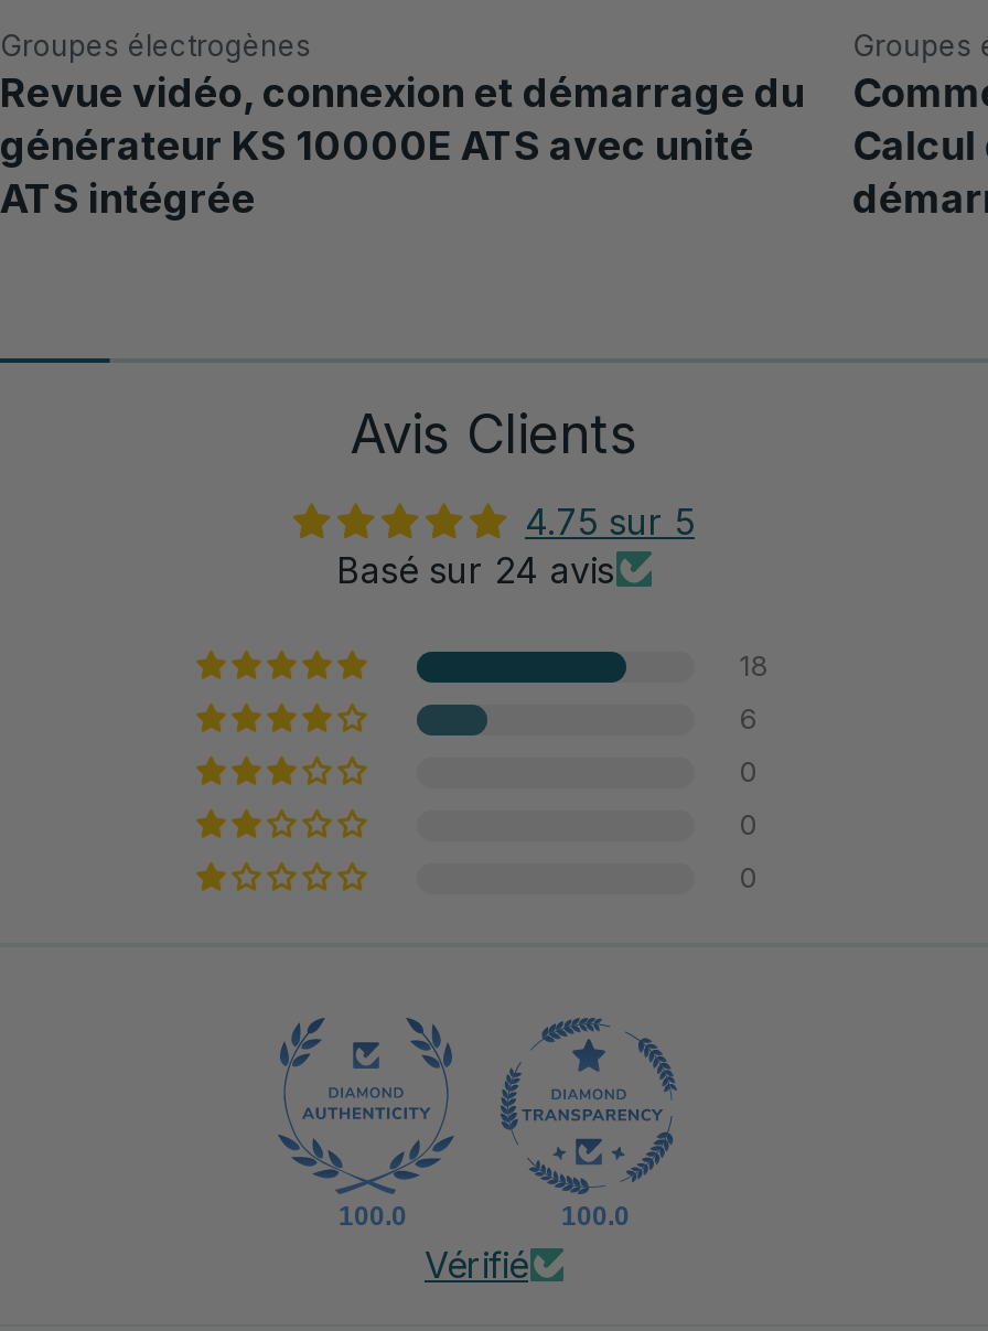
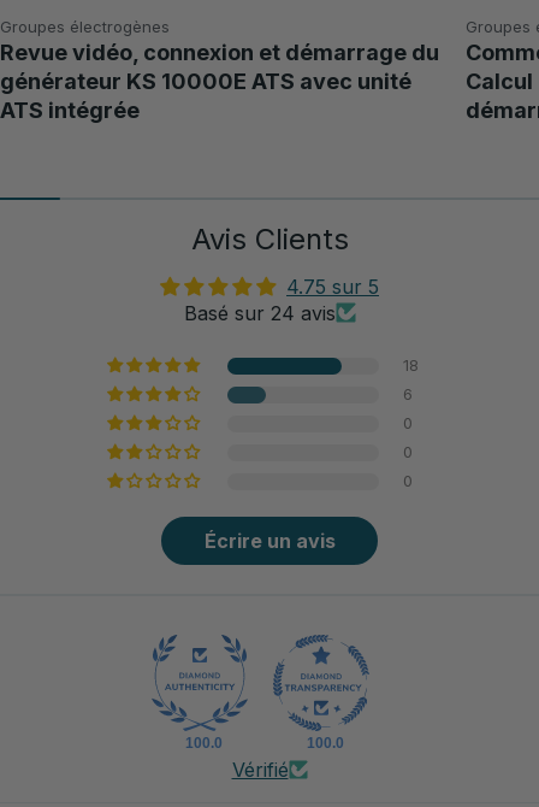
+ Écrire un avis
